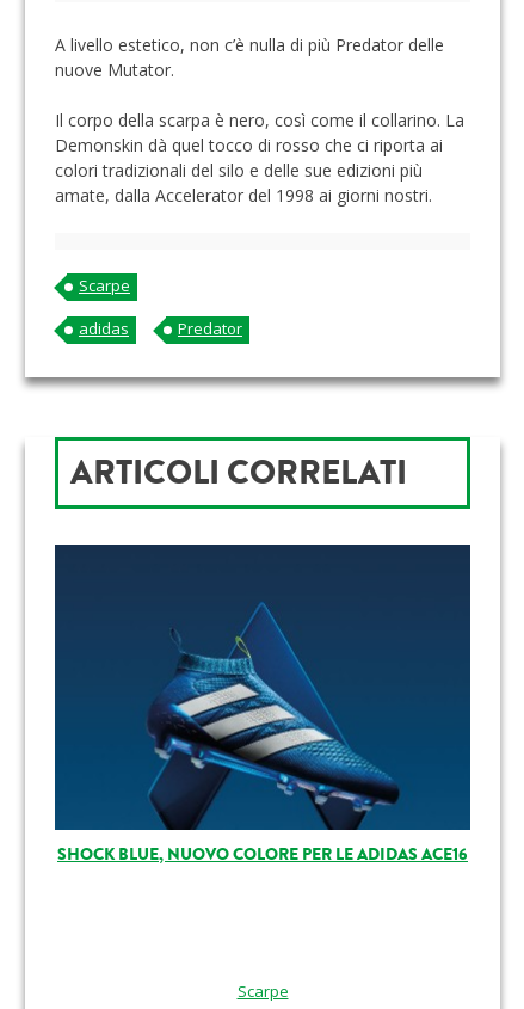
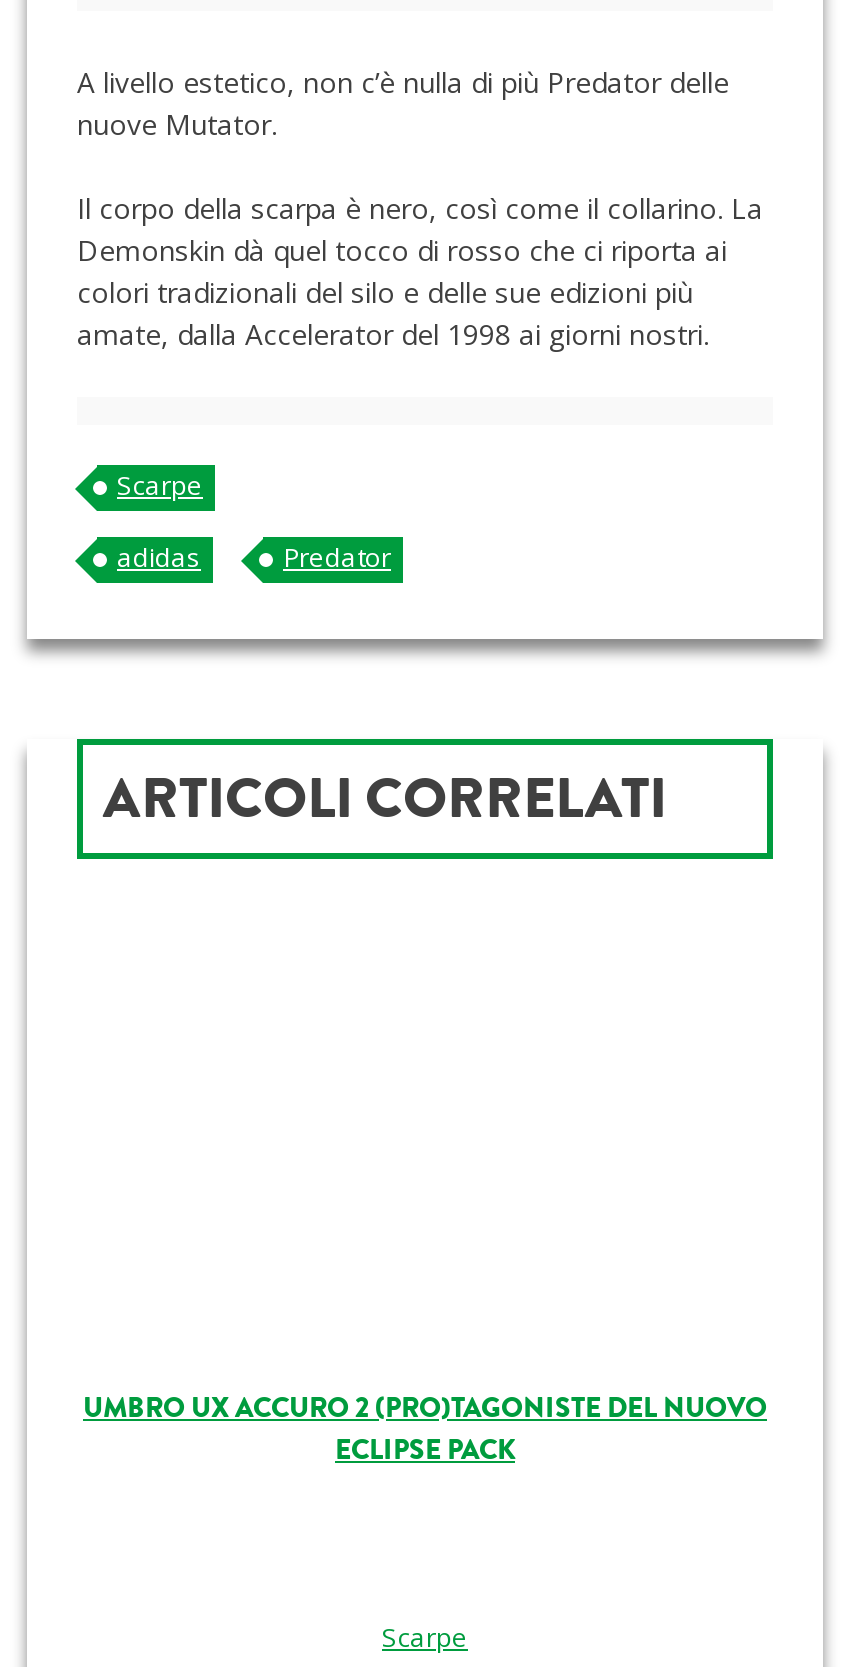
- [image]

- SHOCK BLUE, NUOVO COLORE PER LE ADIDAS ACE16
+ UMBRO UX ACCURO 2 (PRO)TAGONISTE DEL NUOVO
+ ECLIPSE PACK
